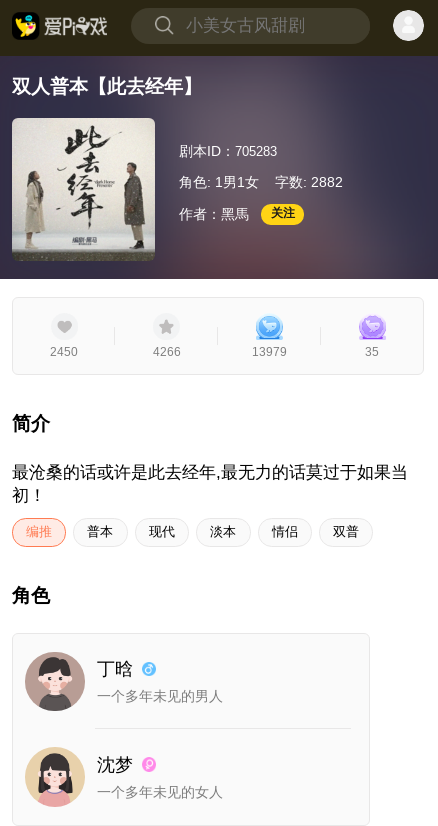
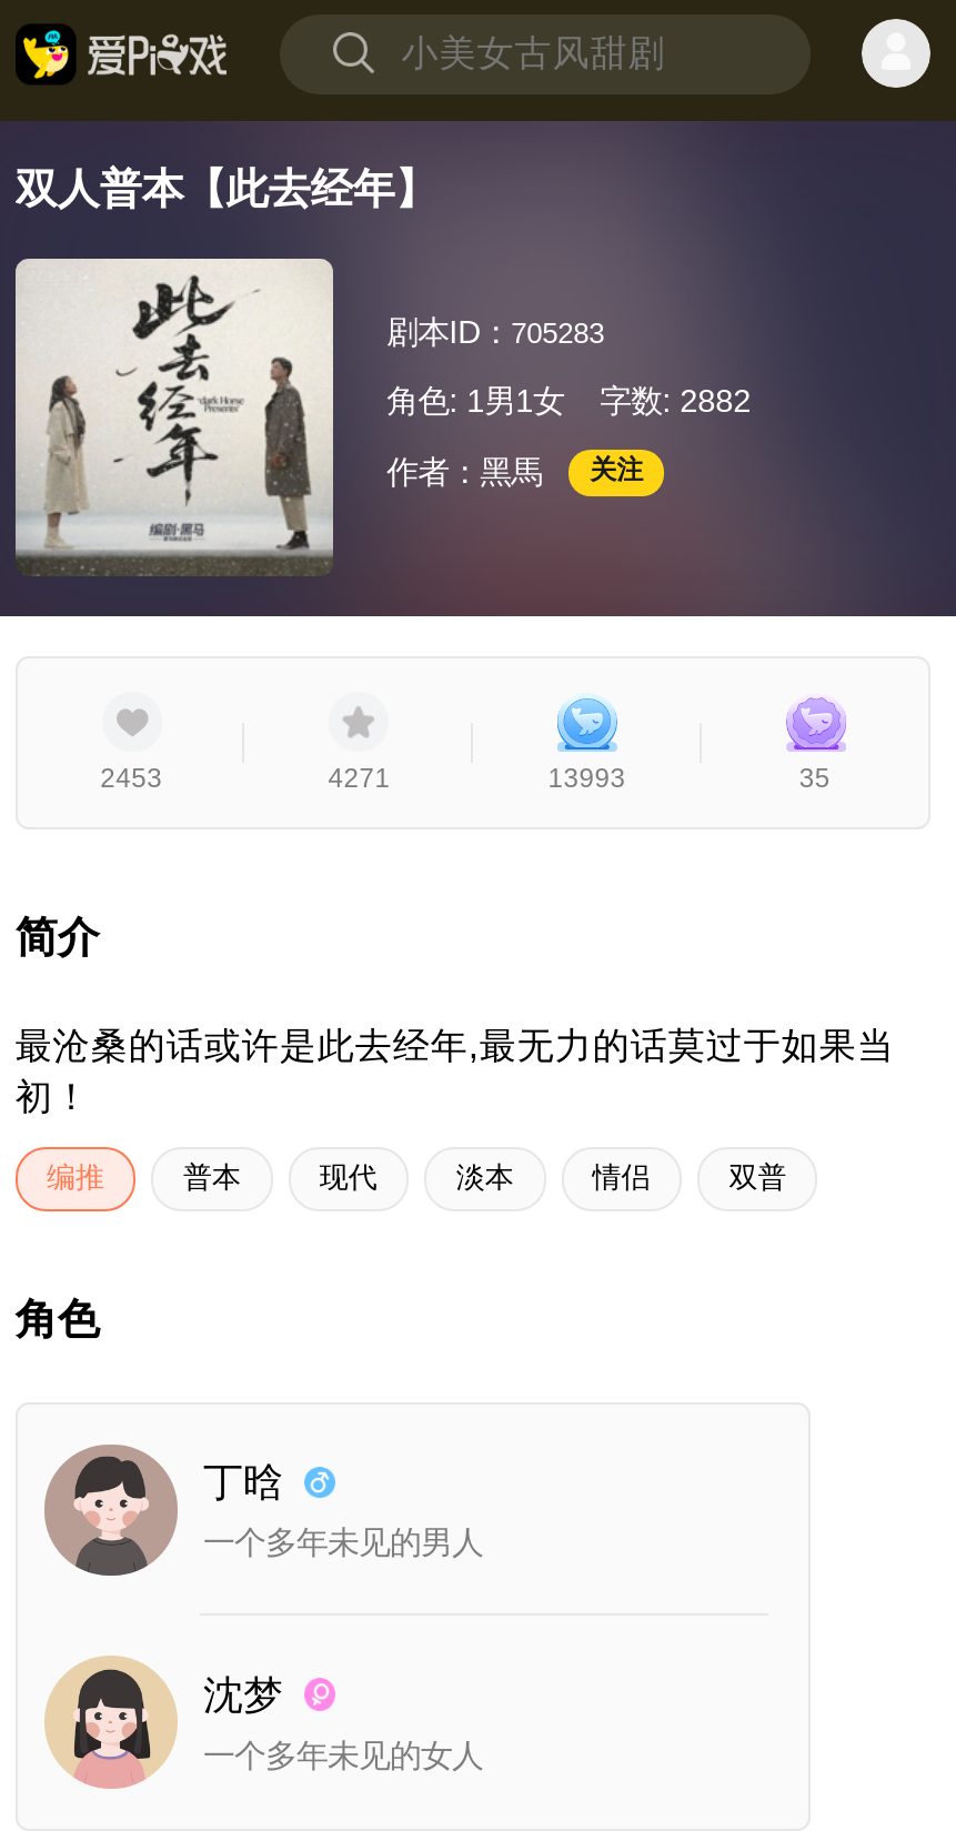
- 2450
+ 2453

- 4266
+ 4271

- 13979
+ 13993
